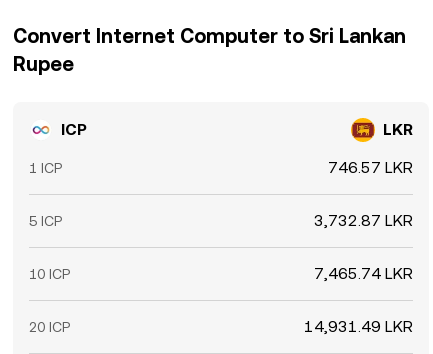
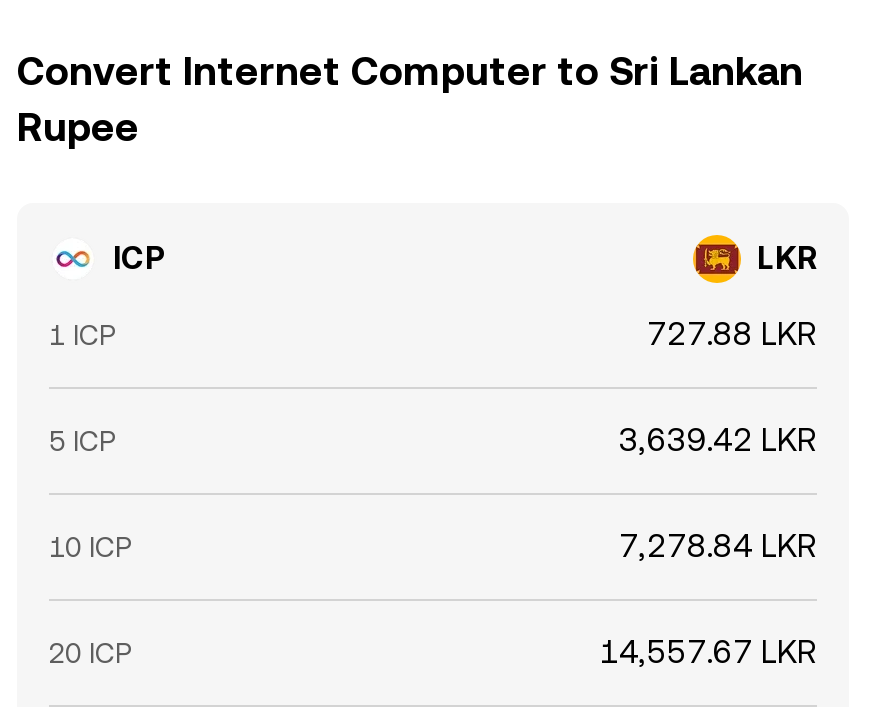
- 746.57 LKR
+ 727.88 LKR

- 3,732.87 LKR
+ 3,639.42 LKR

- 7,465.74 LKR
+ 7,278.84 LKR

- 14,931.49 LKR
+ 14,557.67 LKR
